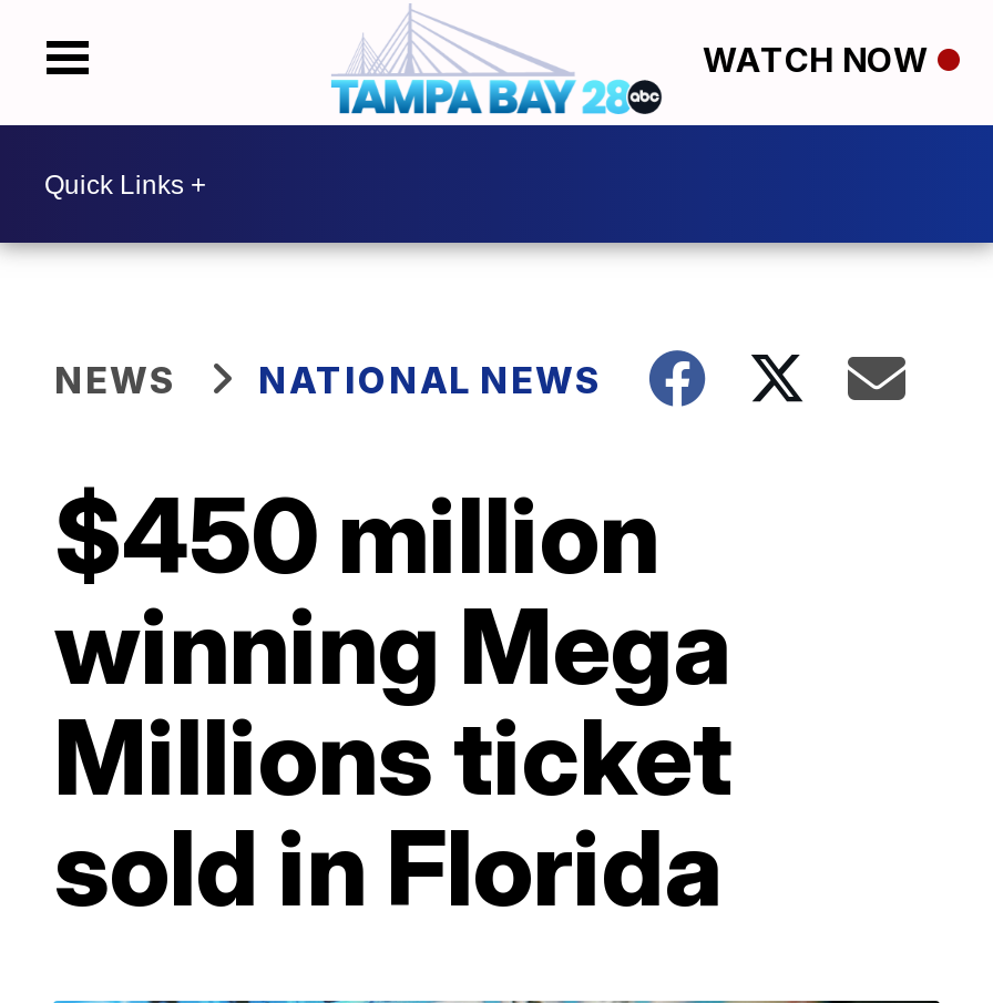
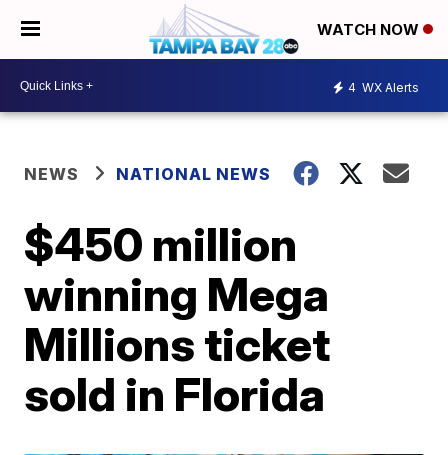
+ 4 WX Alerts
